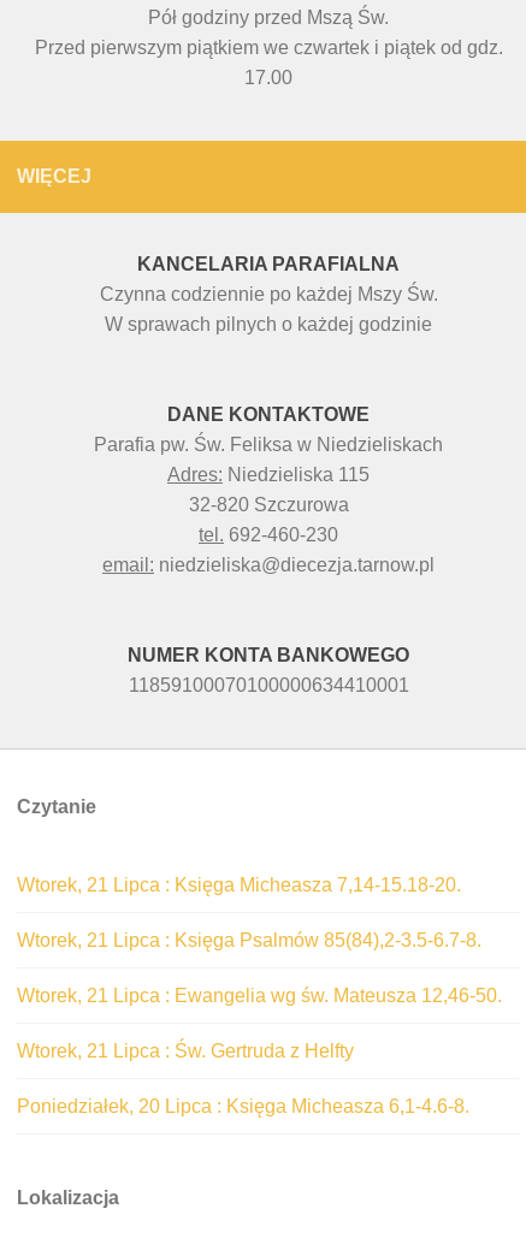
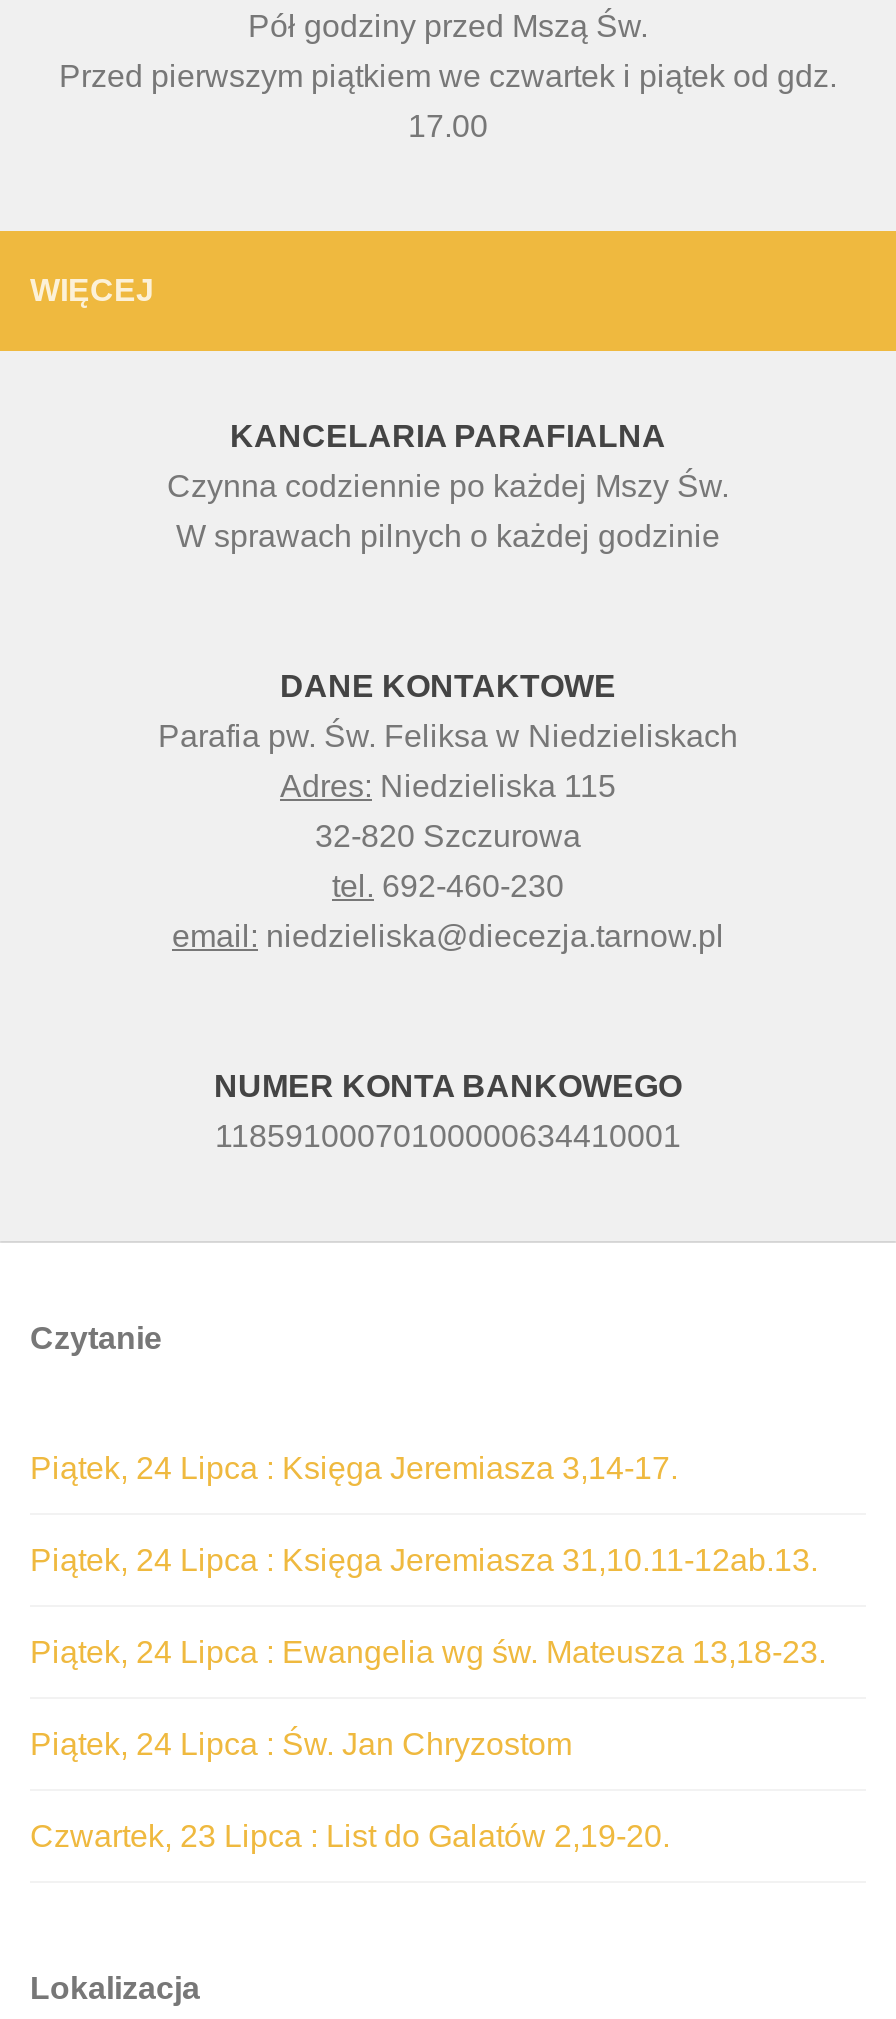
- Wtorek, 21 Lipca : Księga Micheasza 7,14-15.18-20.
+ Piątek, 24 Lipca : Księga Jeremiasza 3,14-17.

- Wtorek, 21 Lipca : Księga Psalmów 85(84),2-3.5-6.7-8.
+ Piątek, 24 Lipca : Księga Jeremiasza 31,10.11-12ab.13.

- Wtorek, 21 Lipca : Ewangelia wg św. Mateusza 12,46-50.
+ Piątek, 24 Lipca : Ewangelia wg św. Mateusza 13,18-23.

- Wtorek, 21 Lipca : Św. Gertruda z Helfty
+ Piątek, 24 Lipca : Św. Jan Chryzostom

- Poniedziałek, 20 Lipca : Księga Micheasza 6,1-4.6-8.
+ Czwartek, 23 Lipca : List do Galatów 2,19-20.
